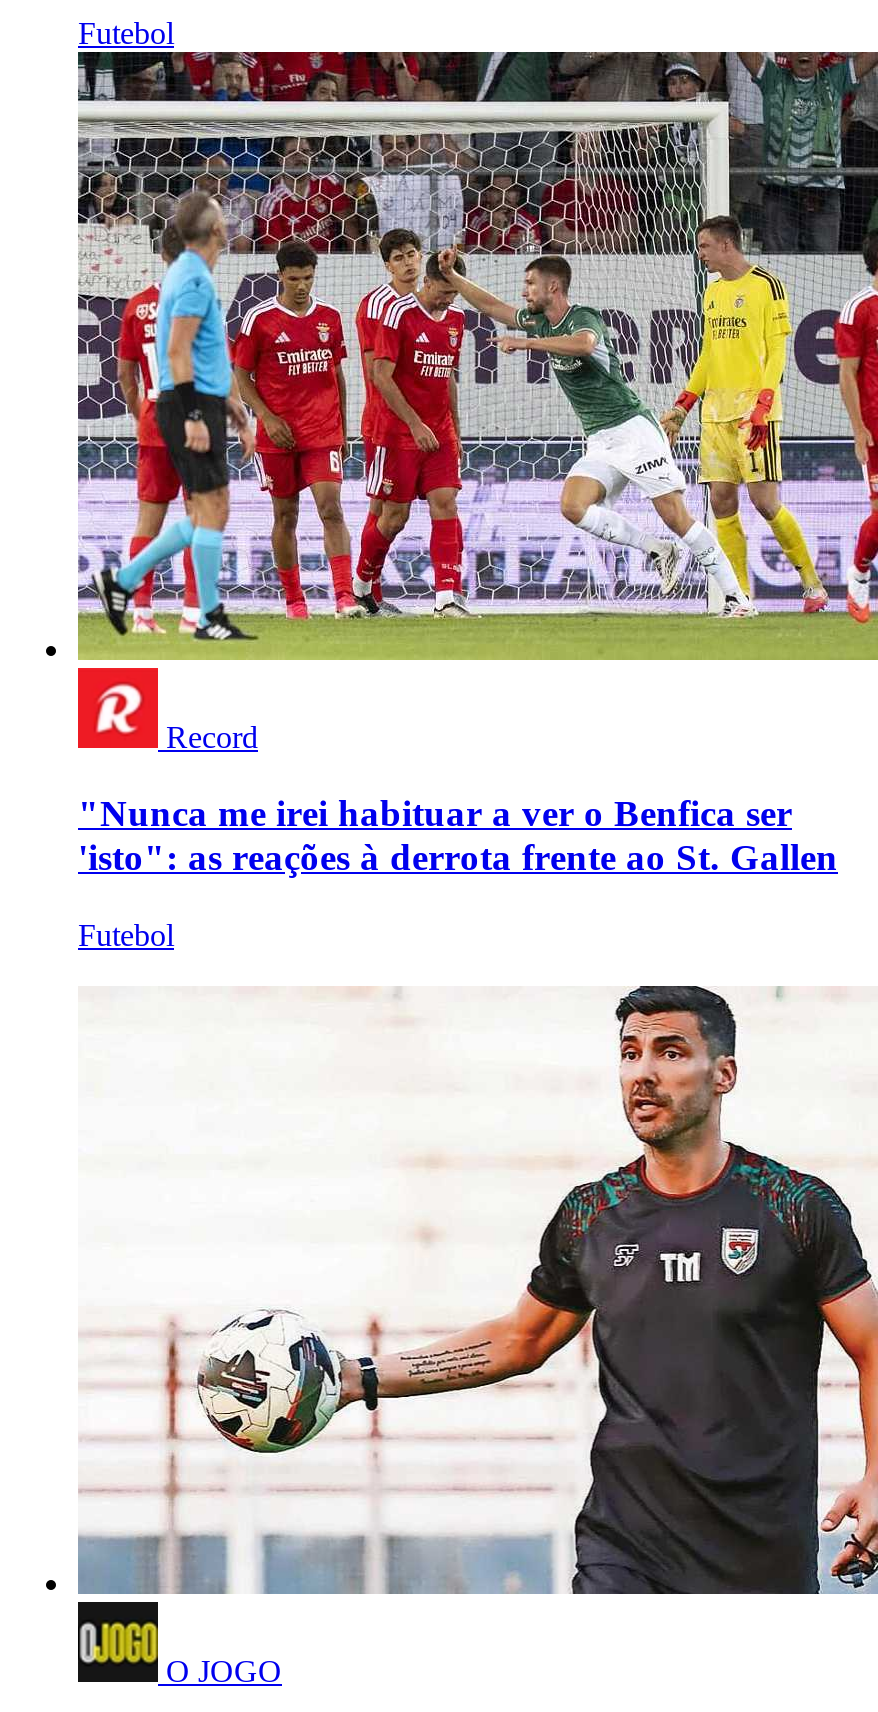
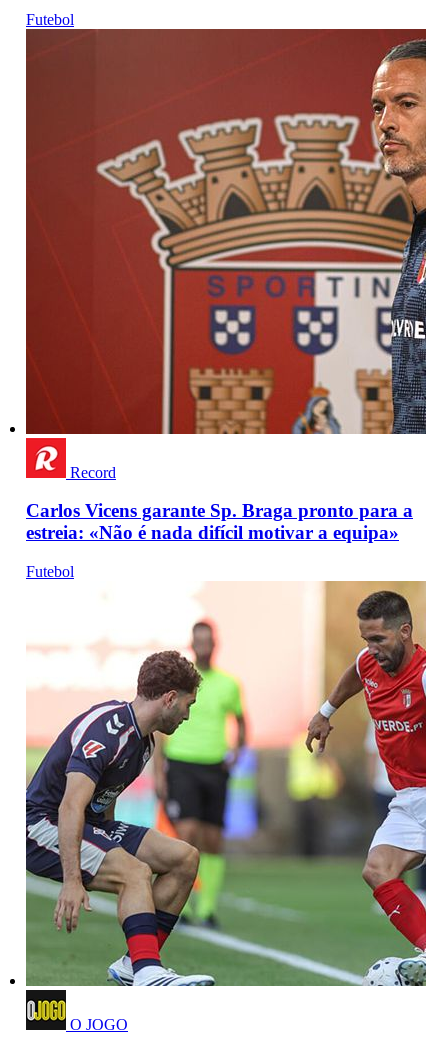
- [image]
+ [image]

- "Nunca me irei habituar a ver o Benfica ser
- 'isto": as reações à derrota frente ao St. Gallen
+ Carlos Vicens garante Sp. Braga pronto para a
+ estreia: «Não é nada difícil motivar a equipa»

- [image]
+ [image]
